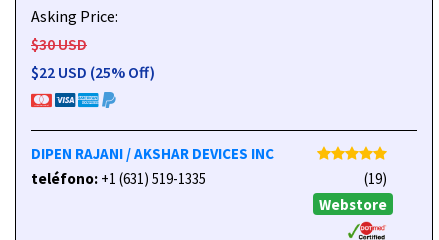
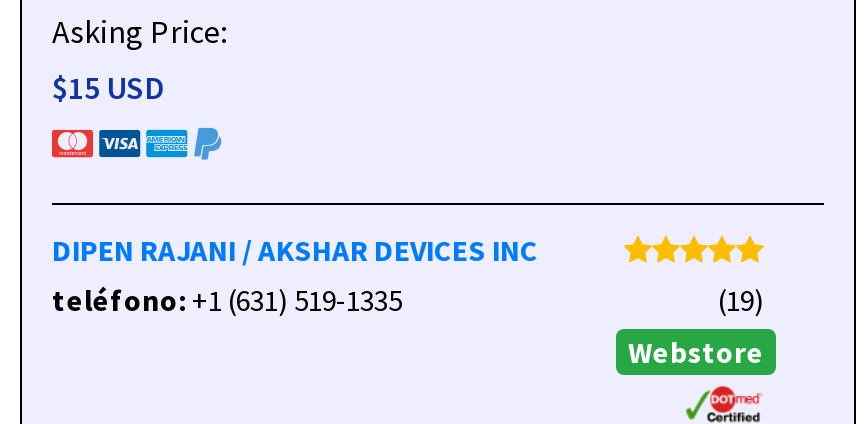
- $30 USD
- $22 USD (25% Off)
+ $15 USD
